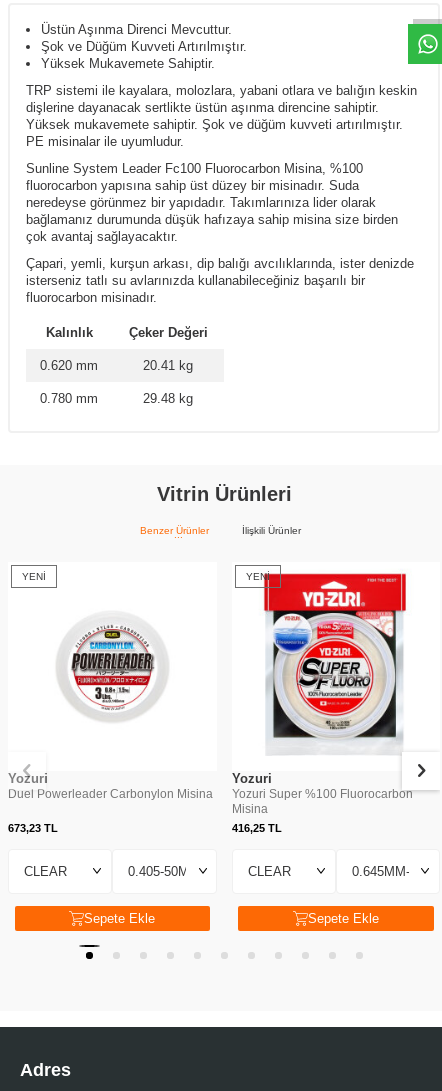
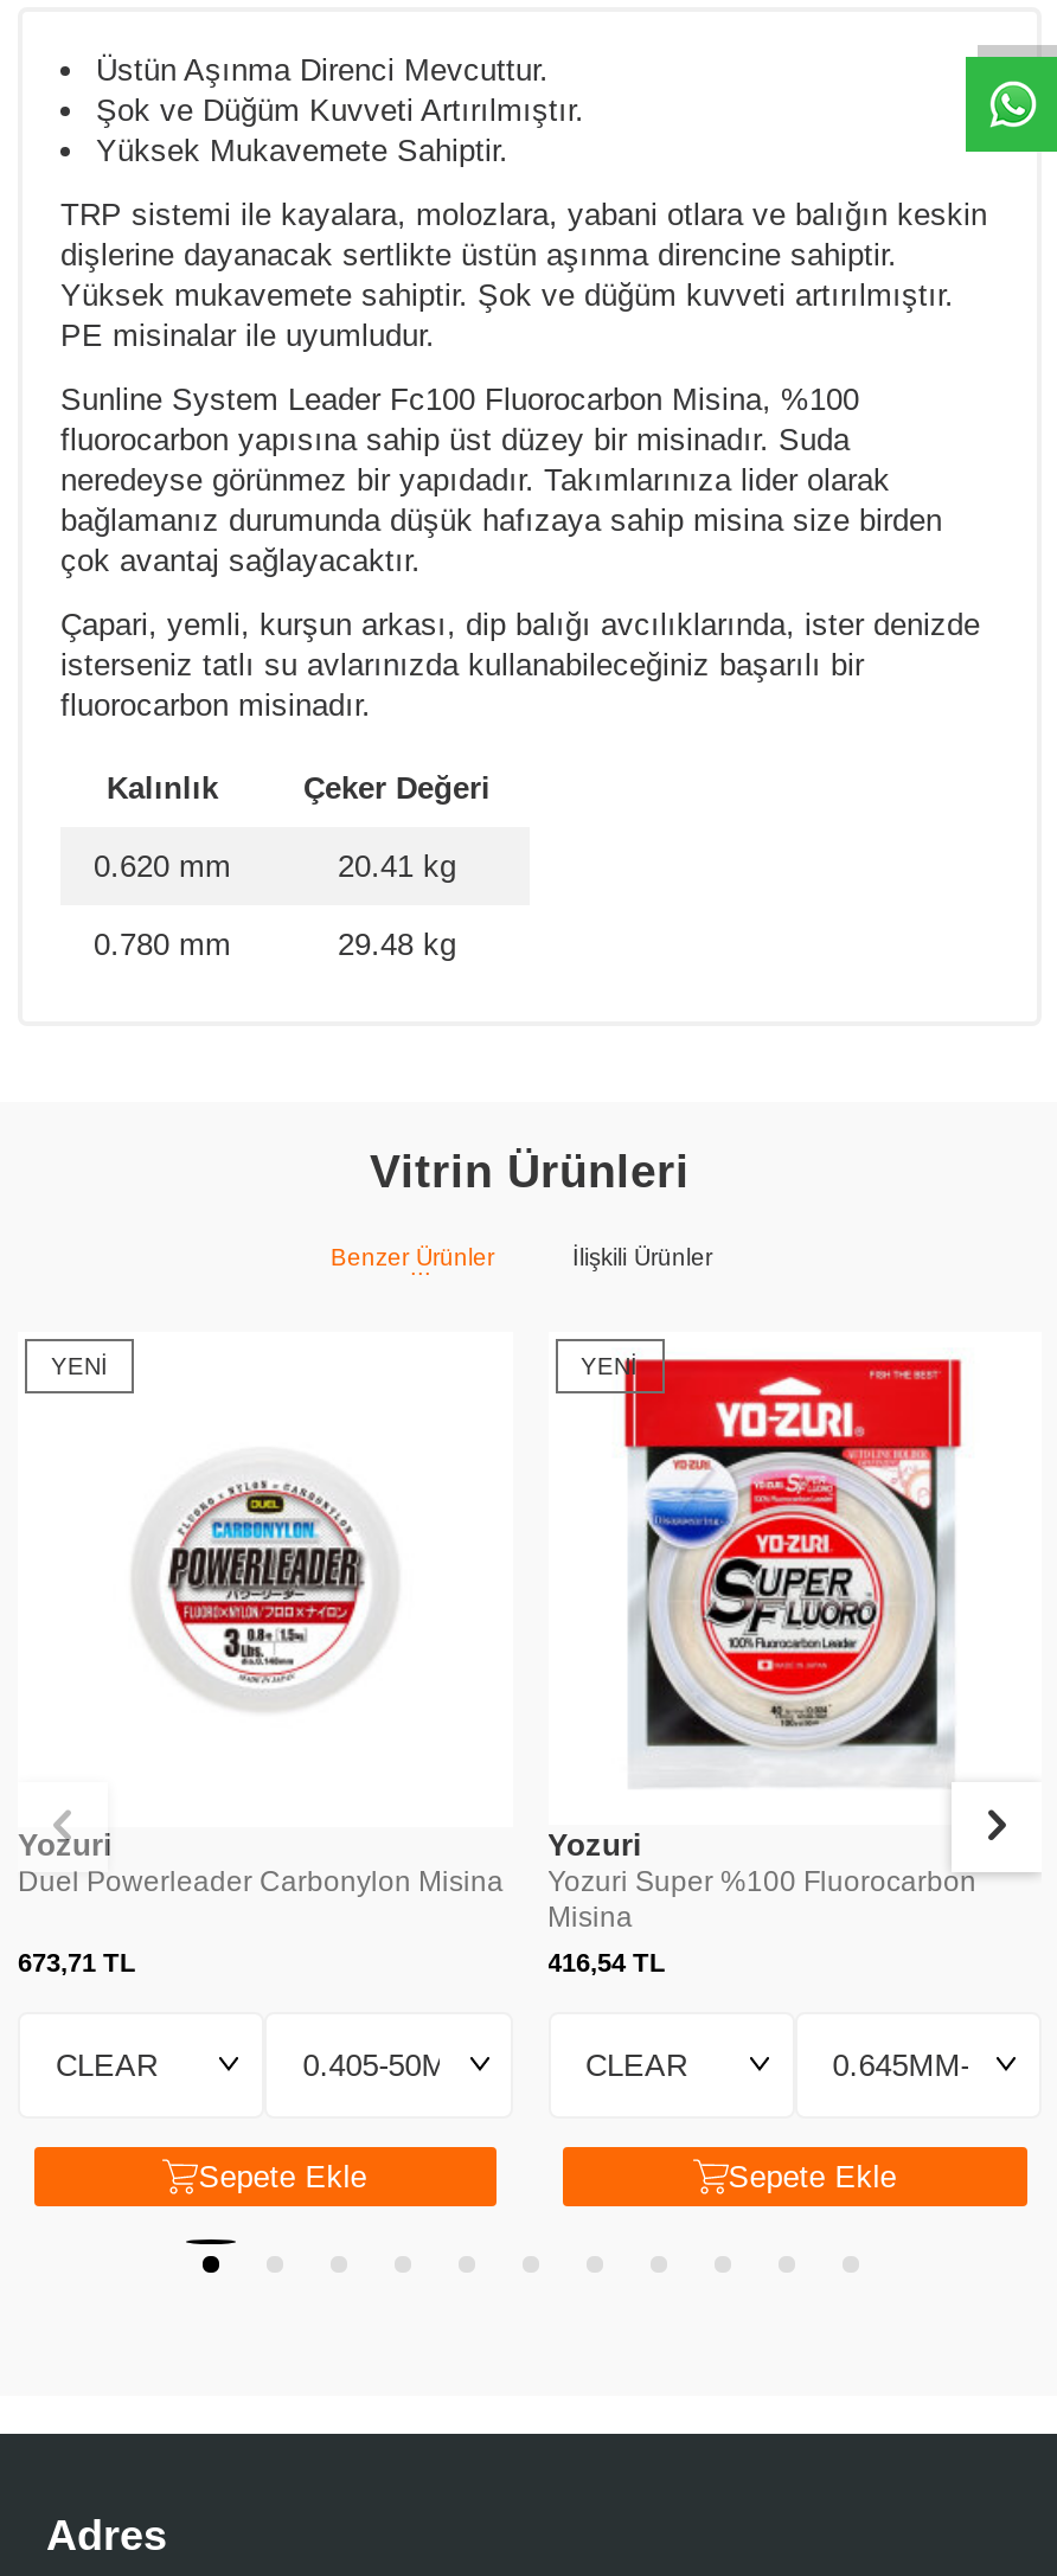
- 673,23 TL
+ 673,71 TL

- 416,25 TL
+ 416,54 TL
